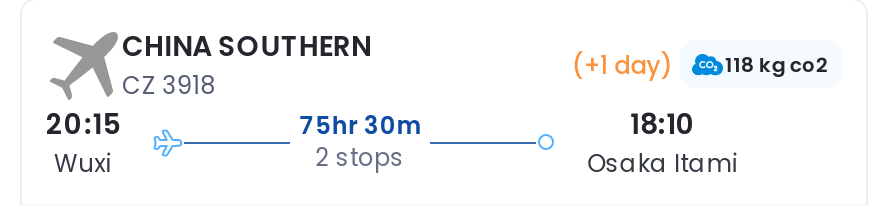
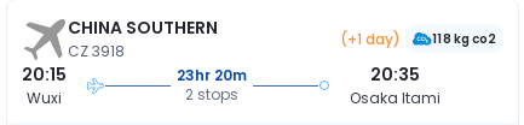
- 75hr 30m
+ 23hr 20m

- 18:10
+ 20:35
